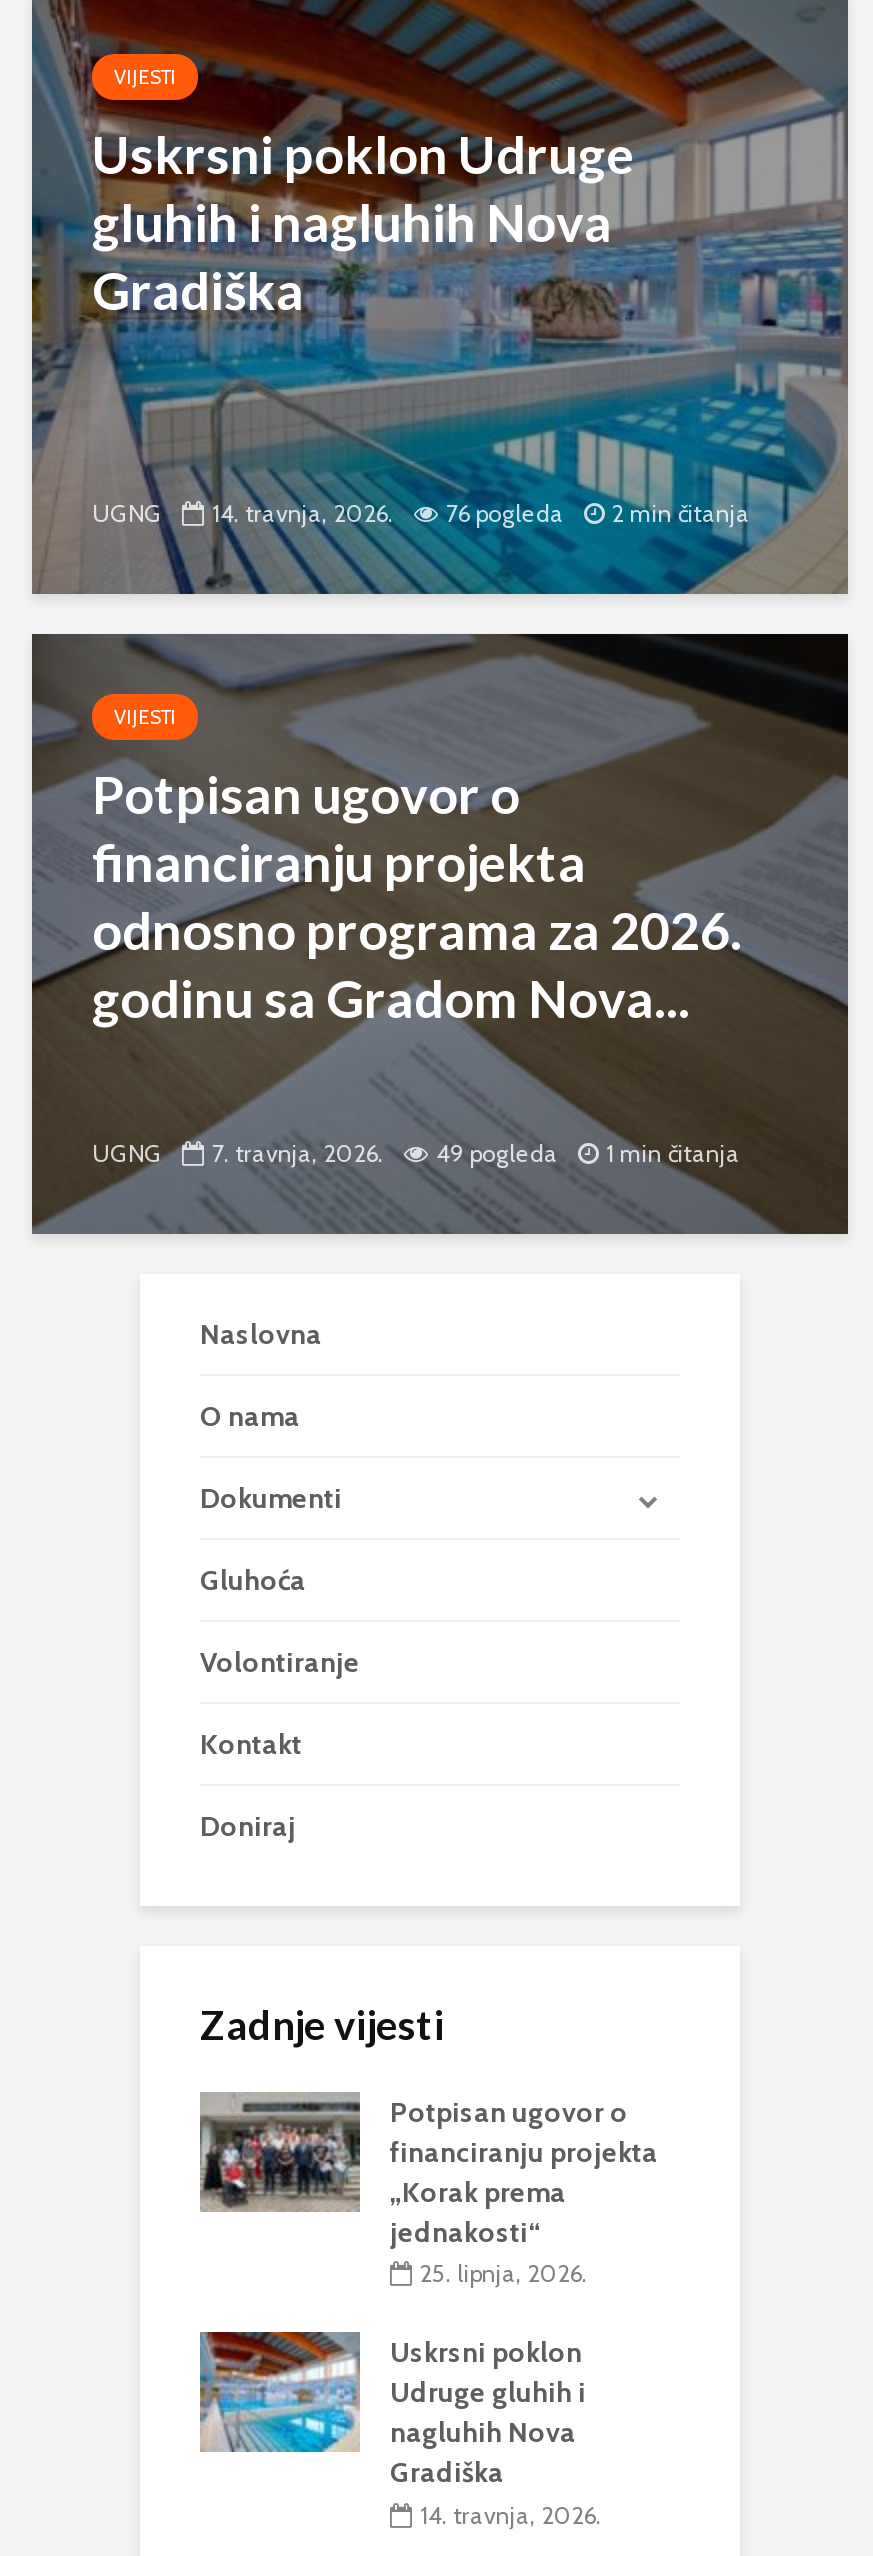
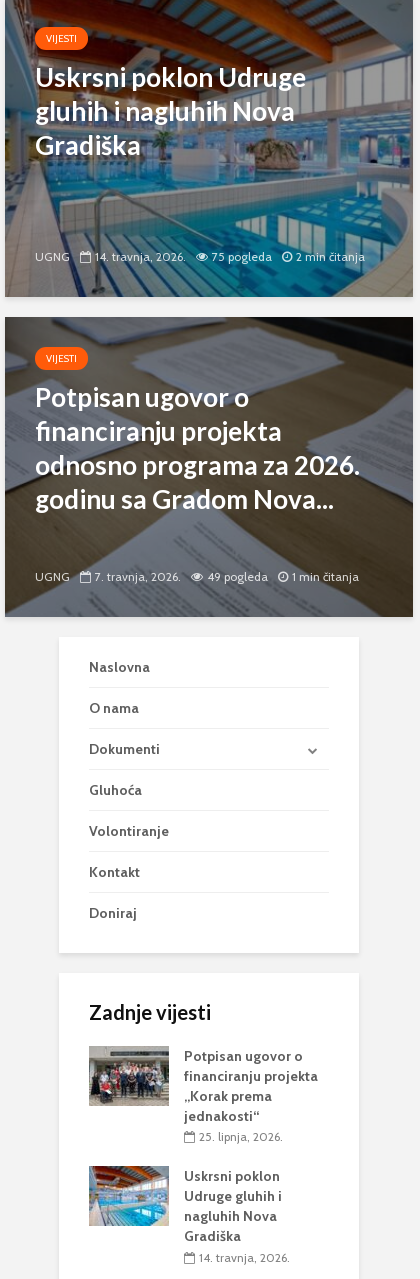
- UGNG 14. travnja, 2026. 76 pogleda 2 min čitanja
+ UGNG 14. travnja, 2026. 75 pogleda 2 min čitanja
